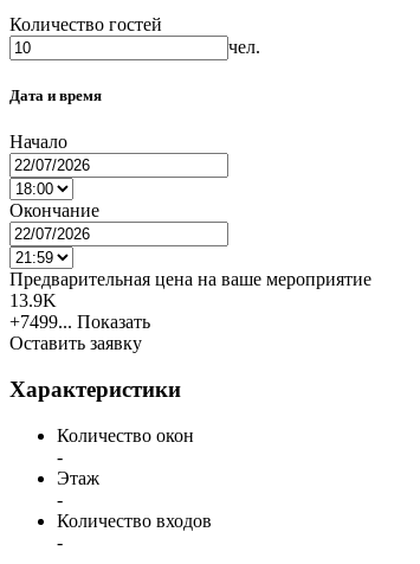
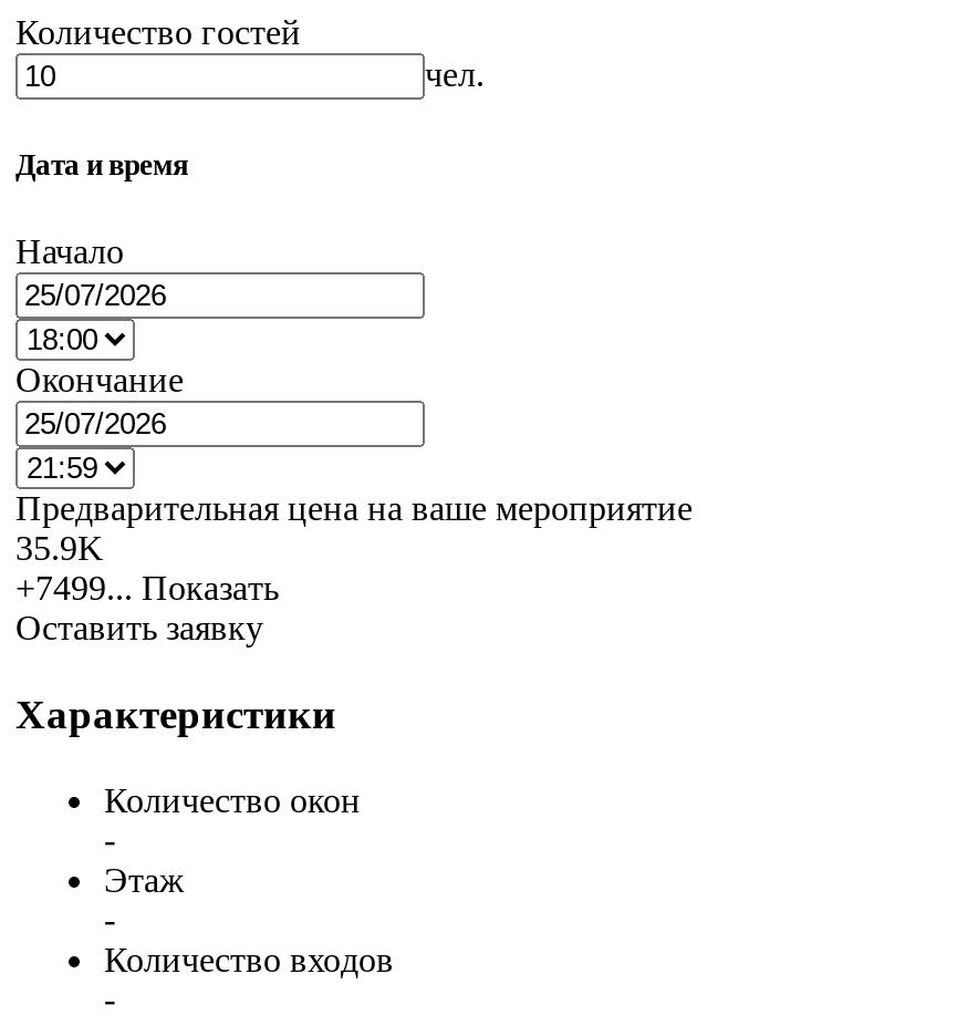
- 13.9K
+ 35.9K
